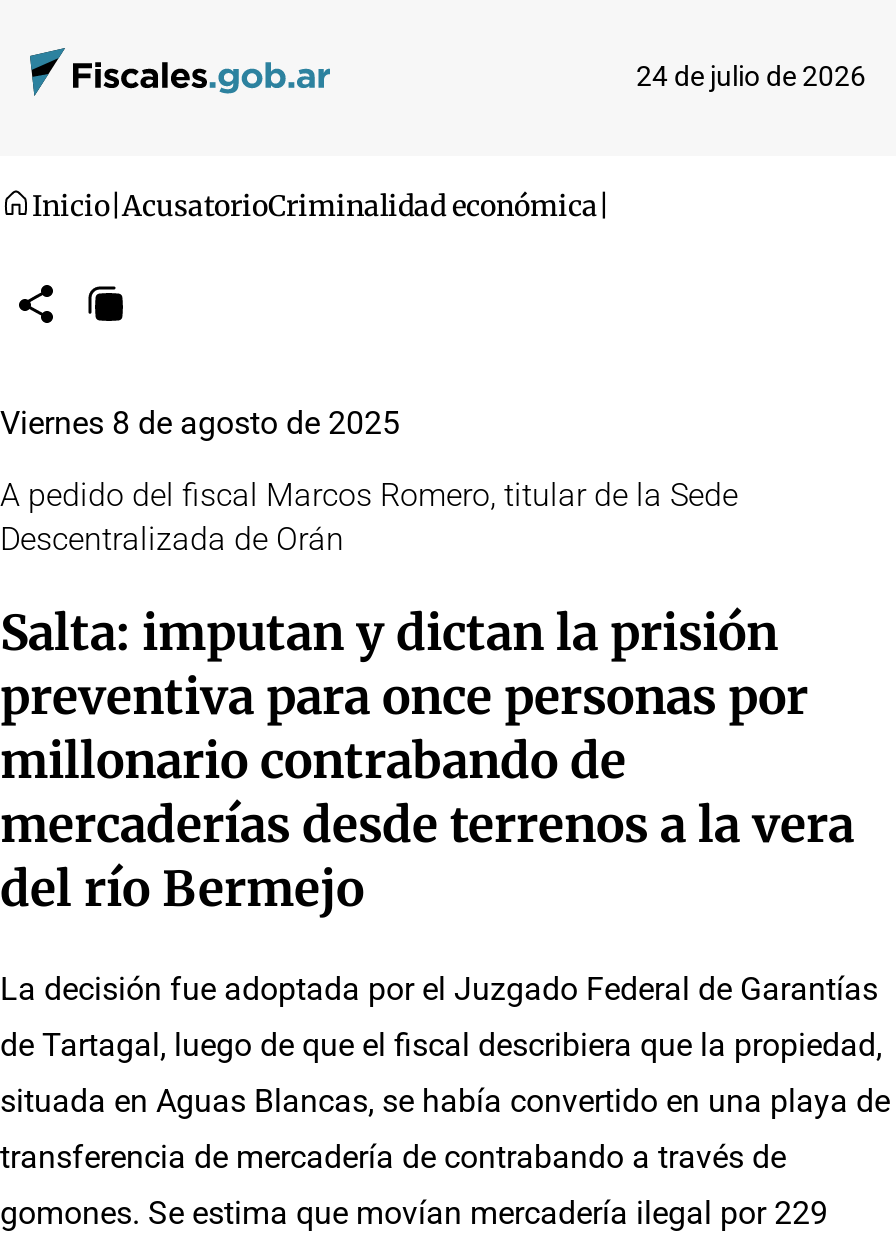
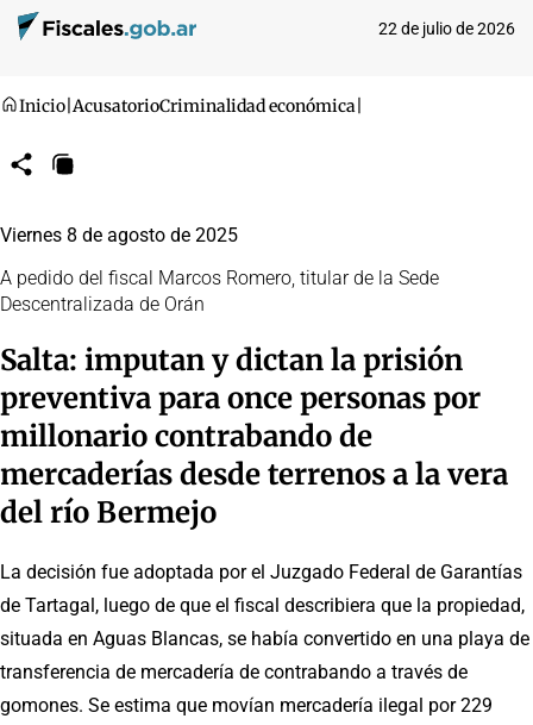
- 24 de julio de 2026
+ 22 de julio de 2026
